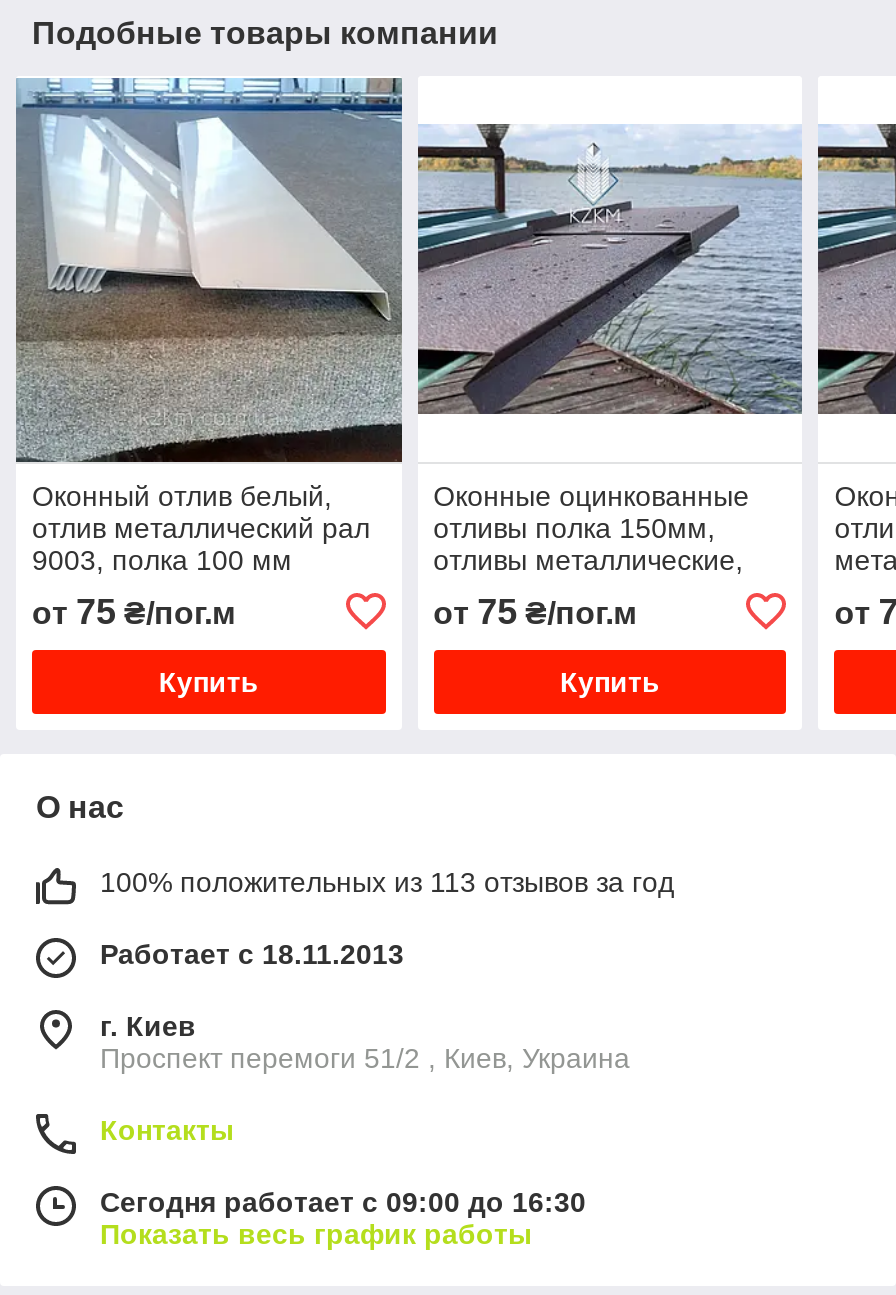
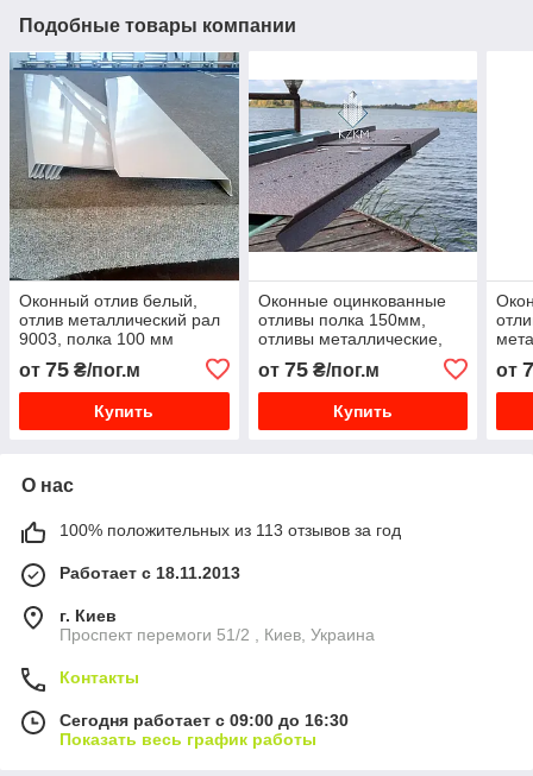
- [image]
